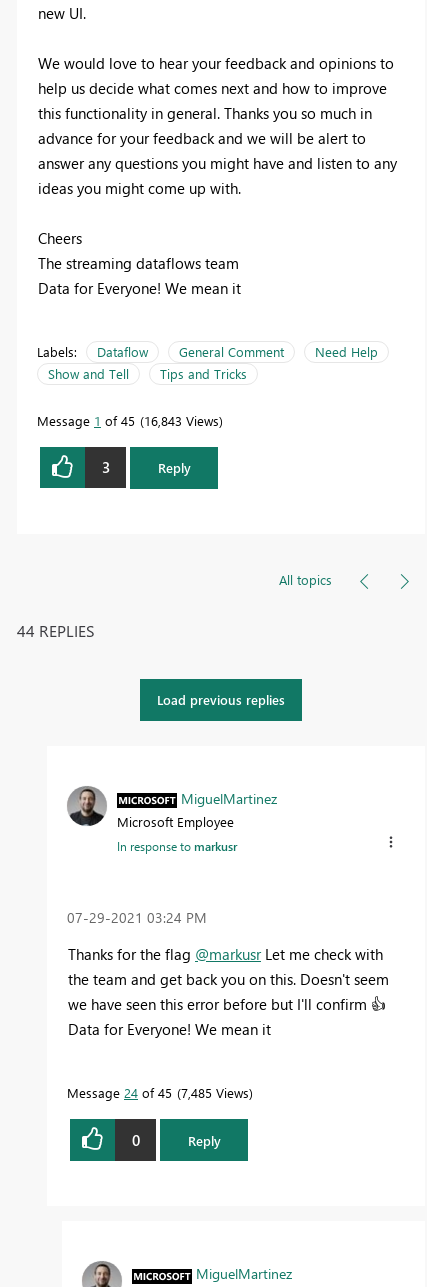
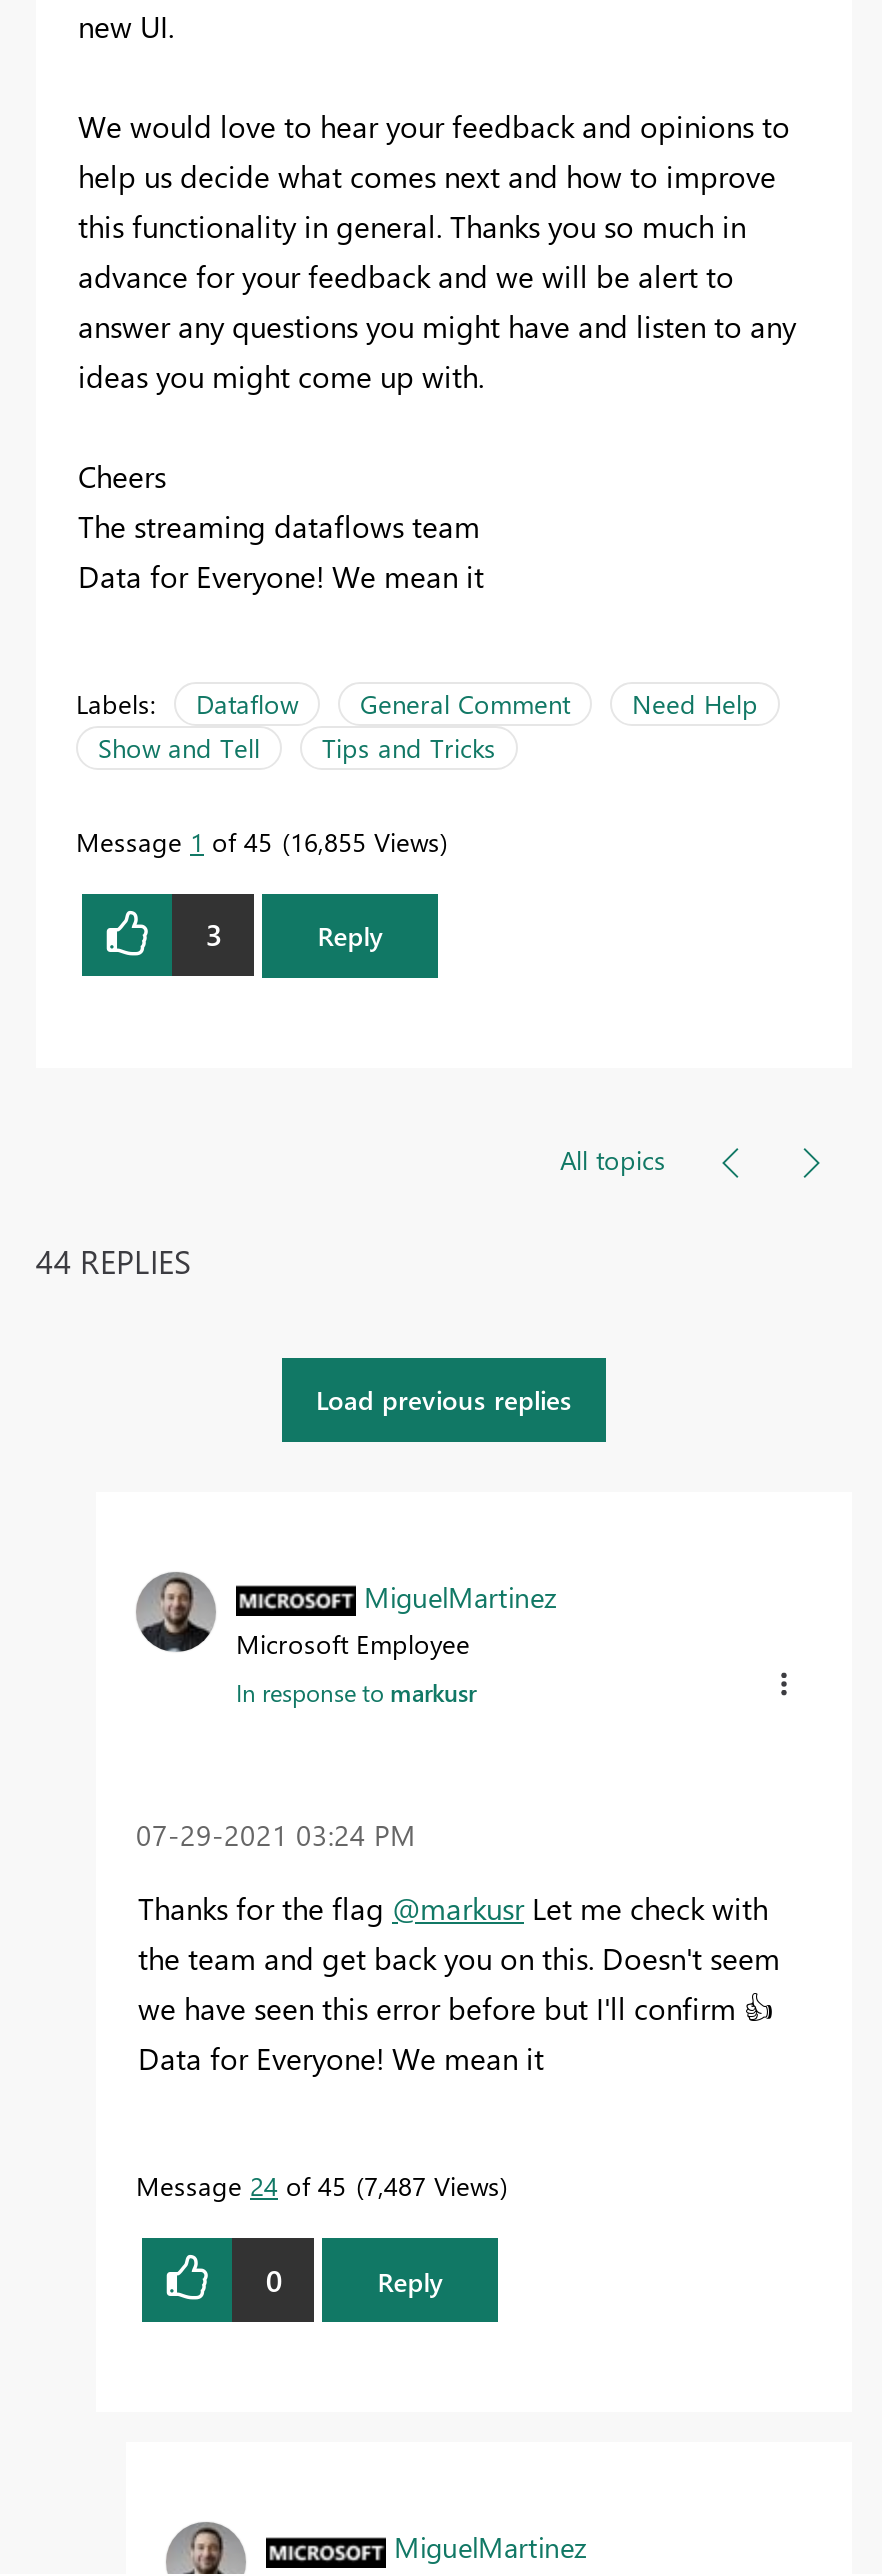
- Message 1 of 45 16,843 Views
+ Message 1 of 45 16,855 Views

- Message 24 of 45 7,485 Views
+ Message 24 of 45 7,487 Views
